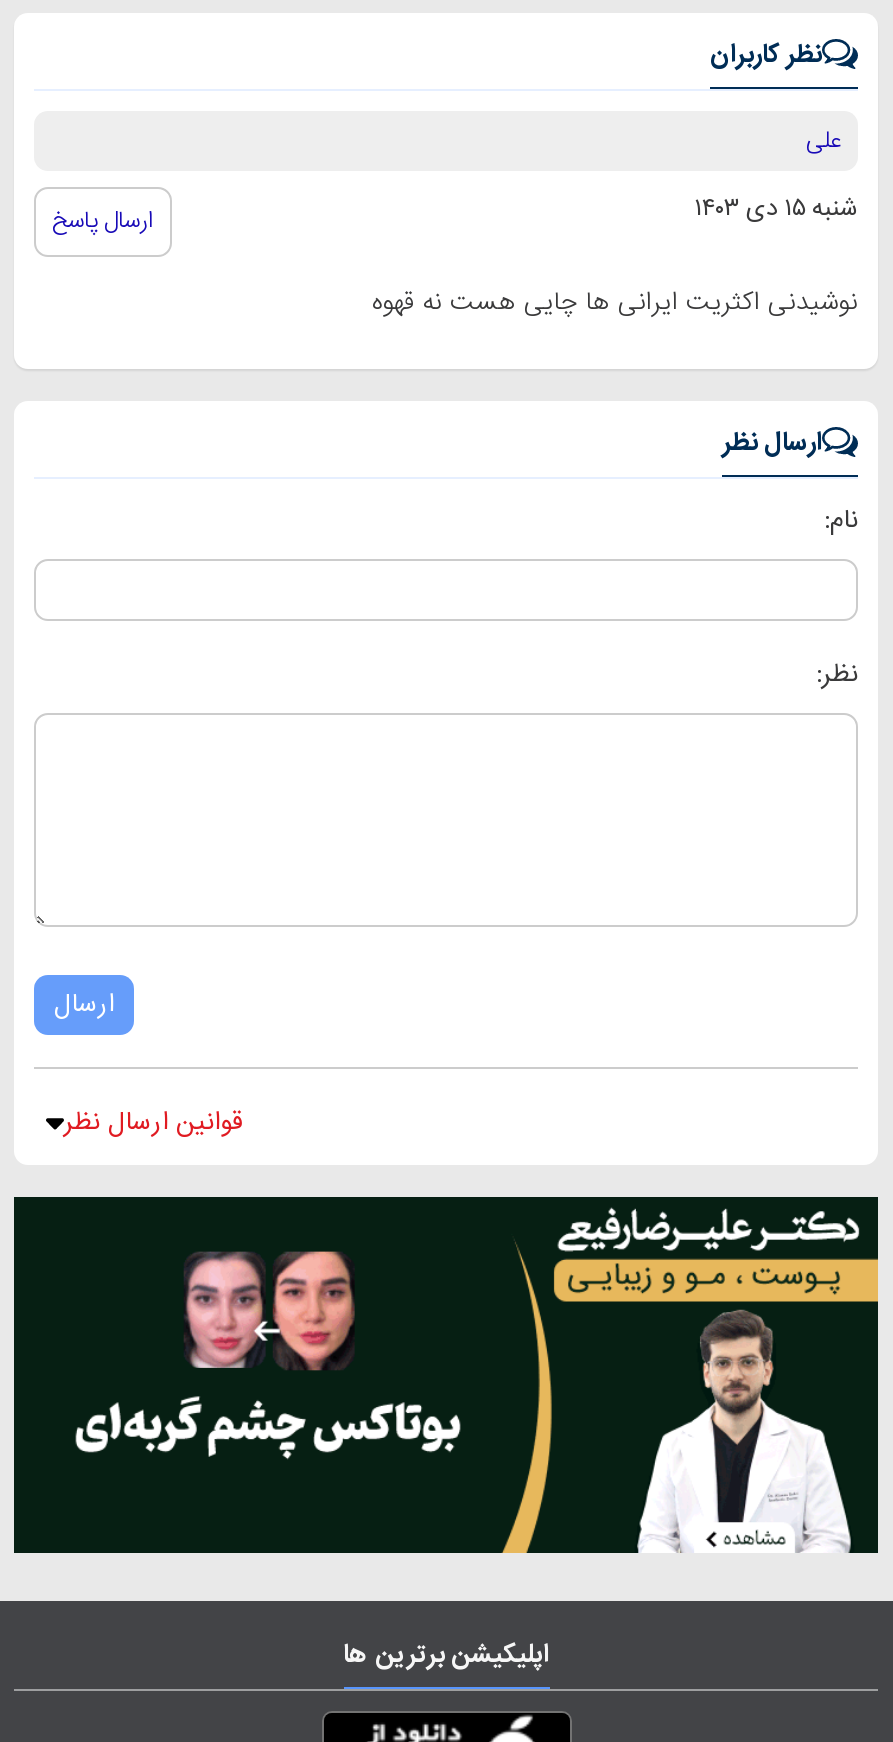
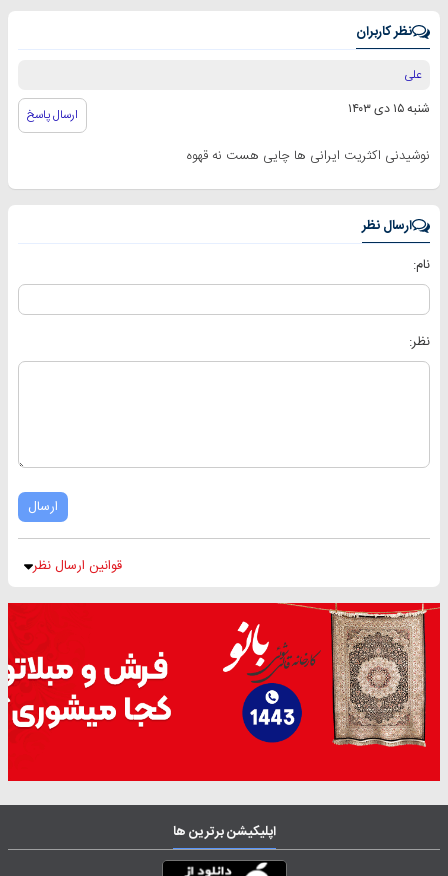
- [image]
+ [image]
